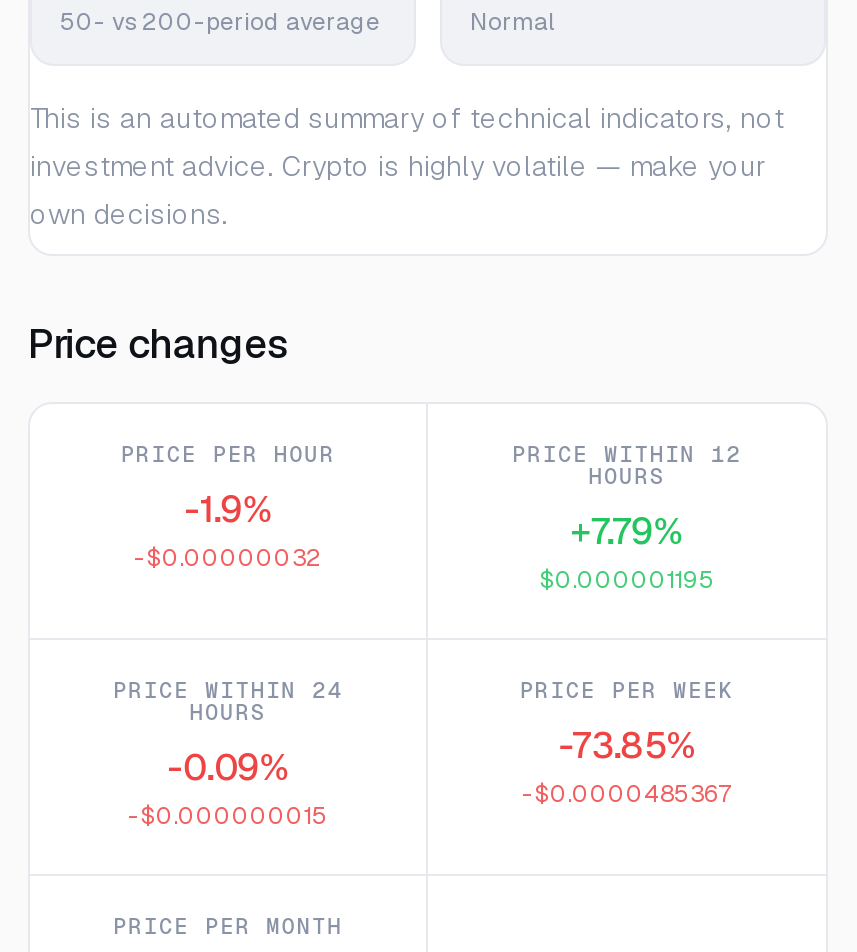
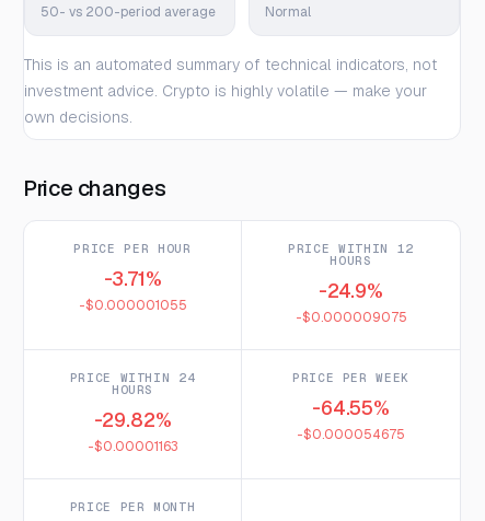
- -1.9%
+ -3.71%

- +7.79%
+ -24.9%

- -$0.00000032
+ -$0.000001055

- $0.000001195
+ -$0.000009075

- -73.85%
+ -64.55%

- -0.09%
+ -29.82%

- -$0.0000485367
+ -$0.000054675

- -$0.000000015
+ -$0.00001163
